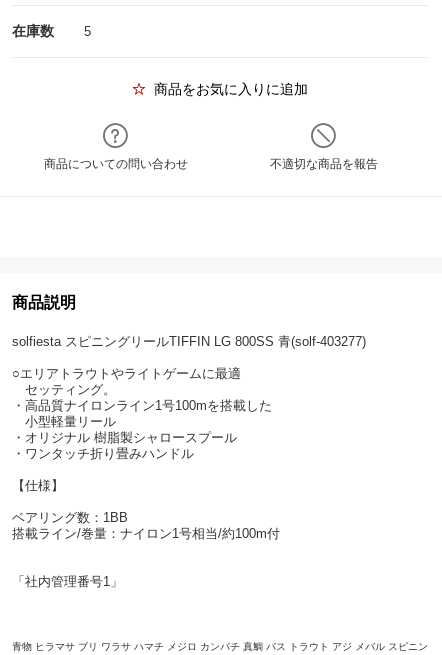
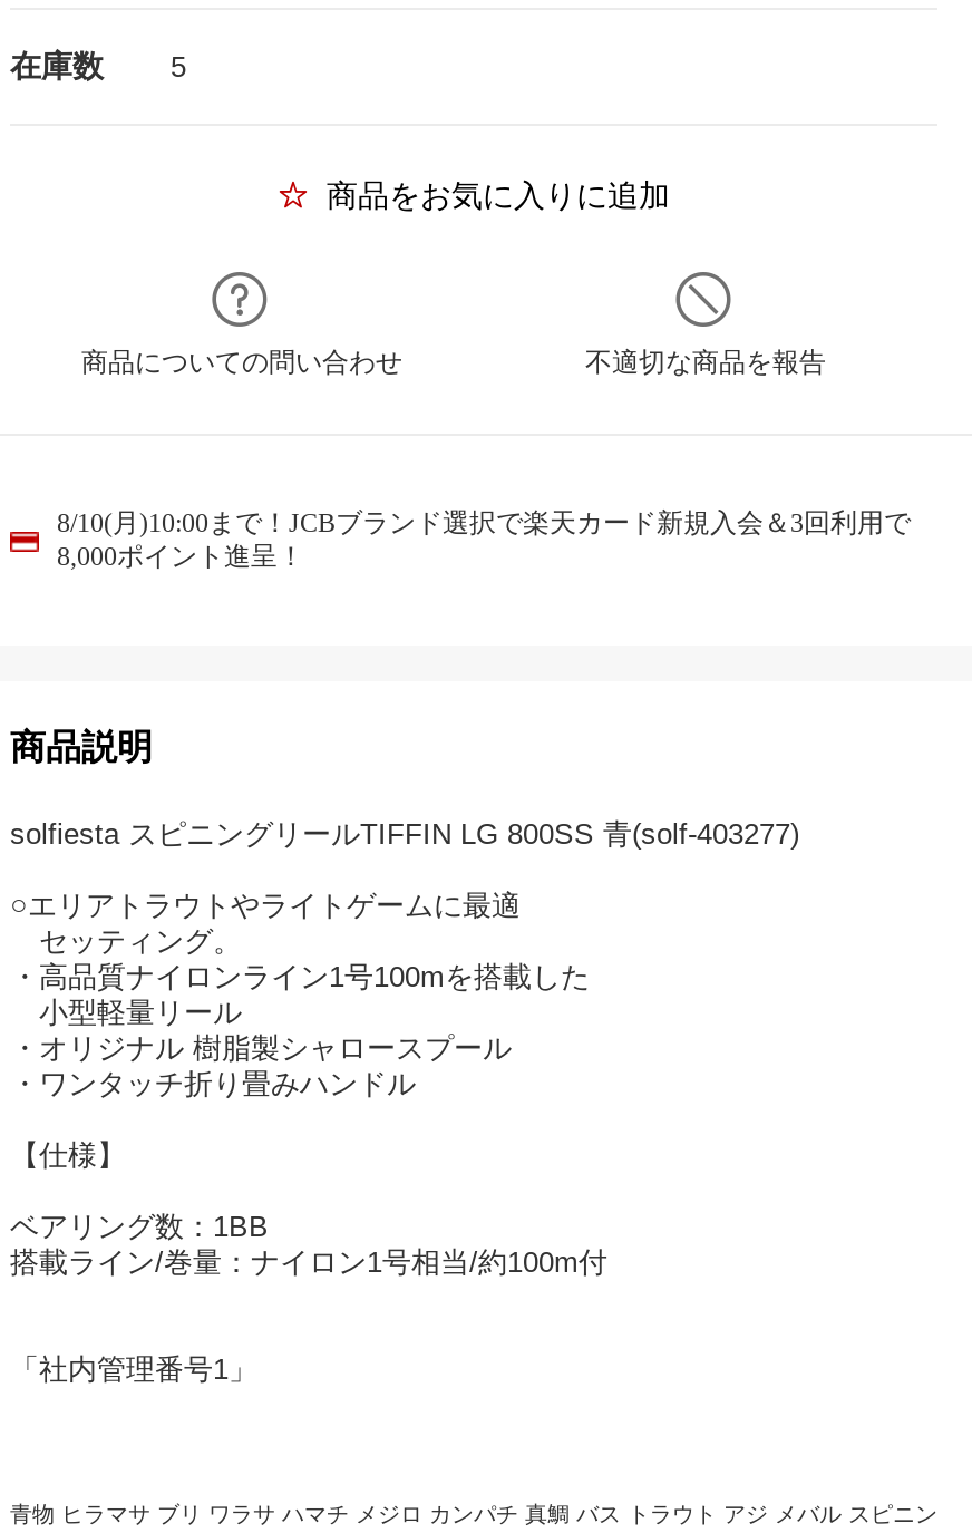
+ 8/10(月)10:00まで！JCBブランド選択で楽天カード新規入会＆3回利用で
+ 8,000ポイント進呈！
